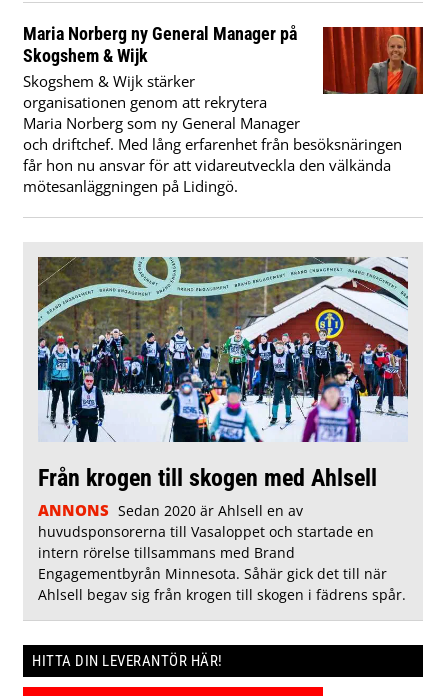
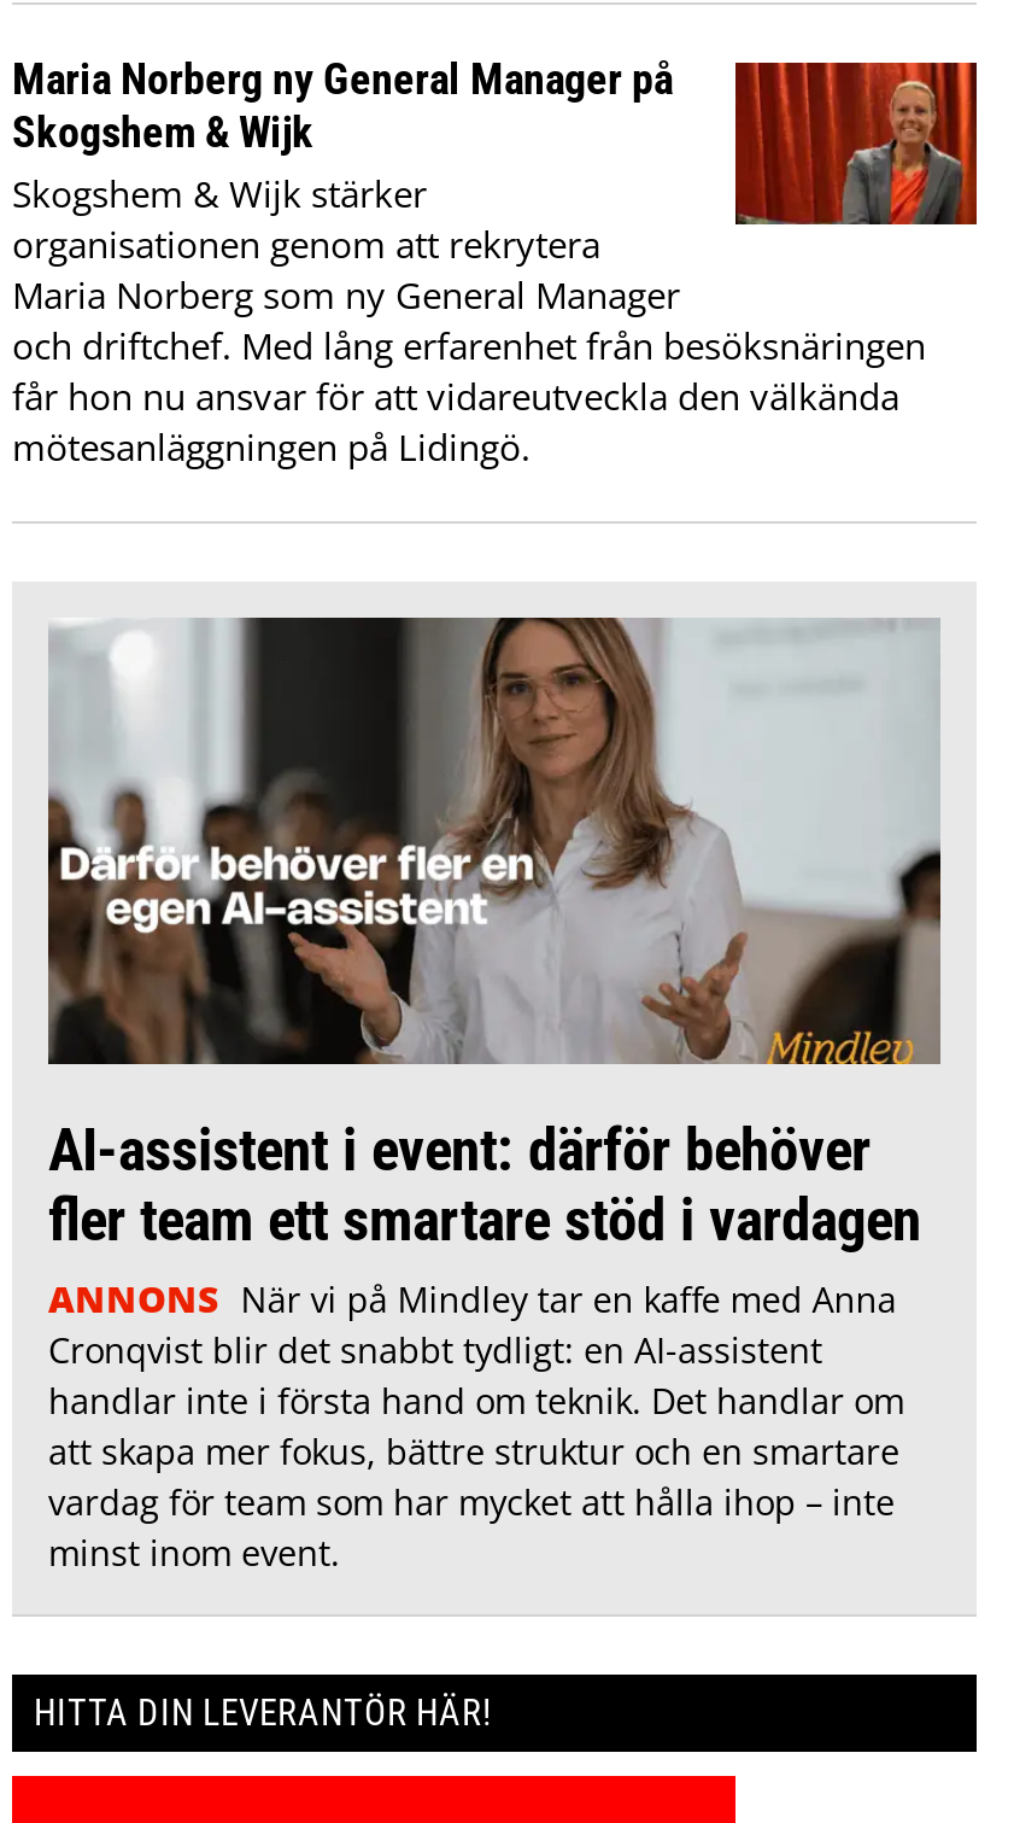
- [image]
+ [image]

- Från krogen till skogen med Ahlsell
- ANNONS Sedan 2020 är Ahlsell en av
- huvudsponsorerna till Vasaloppet och startade en
- intern rörelse tillsammans med Brand
- Engagementbyrån Minnesota. Såhär gick det till när
- Ahlsell begav sig från krogen till skogen i fädrens spår.
+ AI-assistent i event: därför behöver
+ fler team ett smartare stöd i vardagen
+ ANNONS När vi på Mindley tar en kaffe med Anna
+ Cronqvist blir det snabbt tydligt: en AI-assistent
+ handlar inte i första hand om teknik. Det handlar om
+ att skapa mer fokus, bättre struktur och en smartare
+ vardag för team som har mycket att hålla ihop – inte
+ minst inom event.
